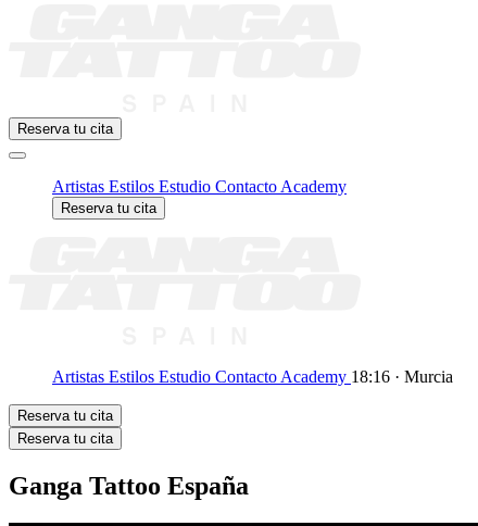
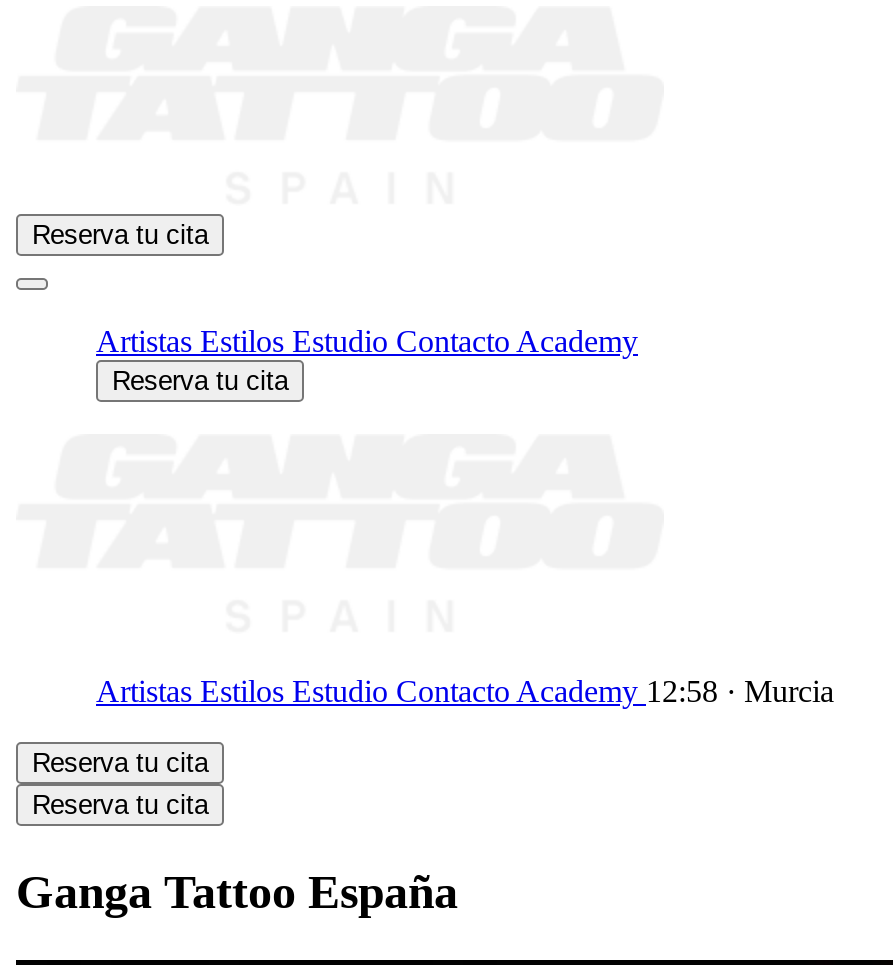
- Artistas Estilos Estudio Contacto Academy 18:16 · Murcia
+ Artistas Estilos Estudio Contacto Academy 12:58 · Murcia
